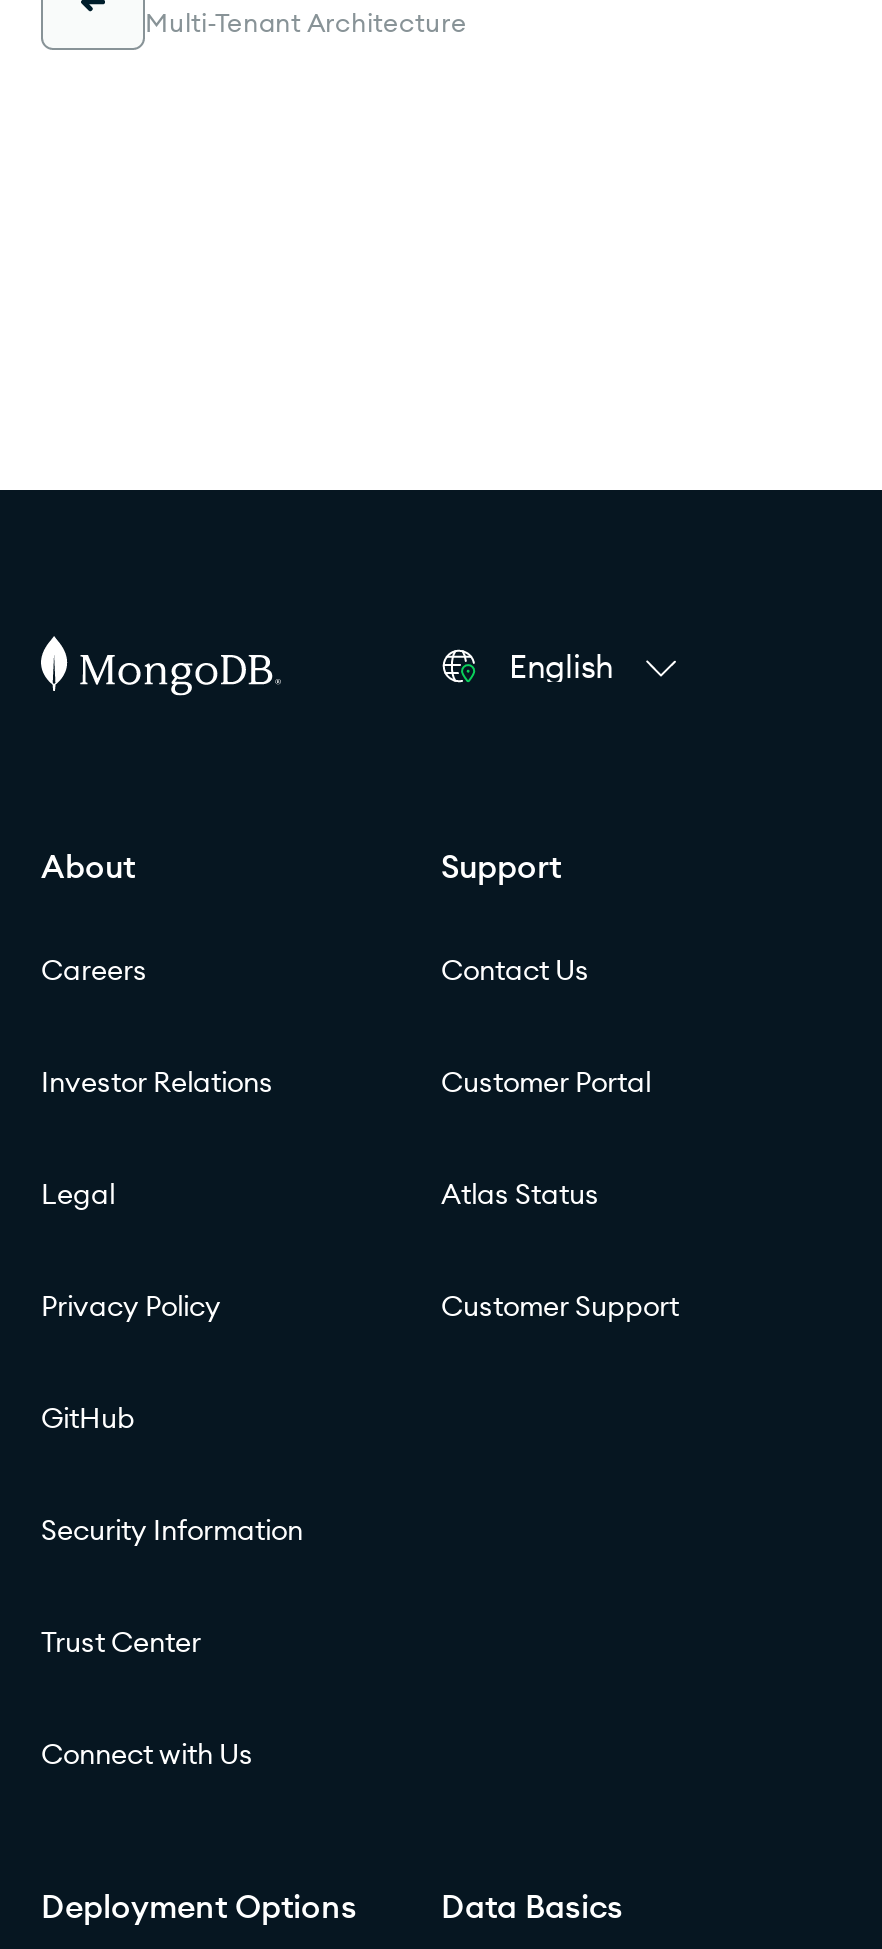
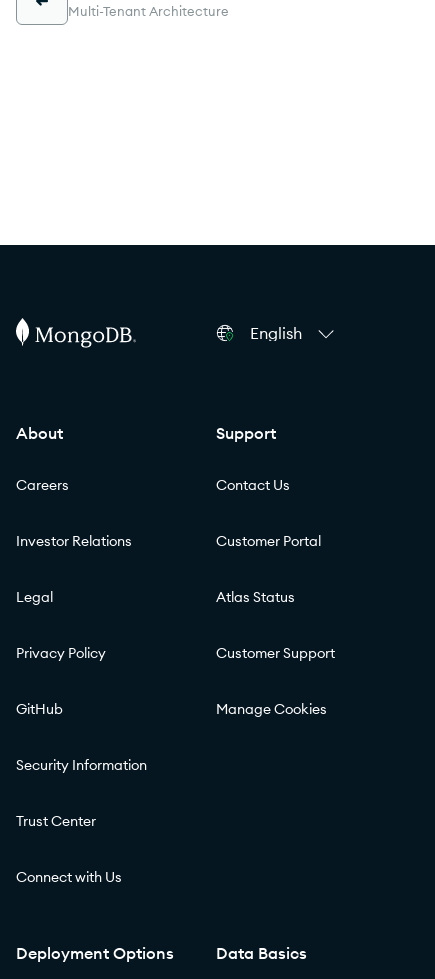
+ Manage Cookies
